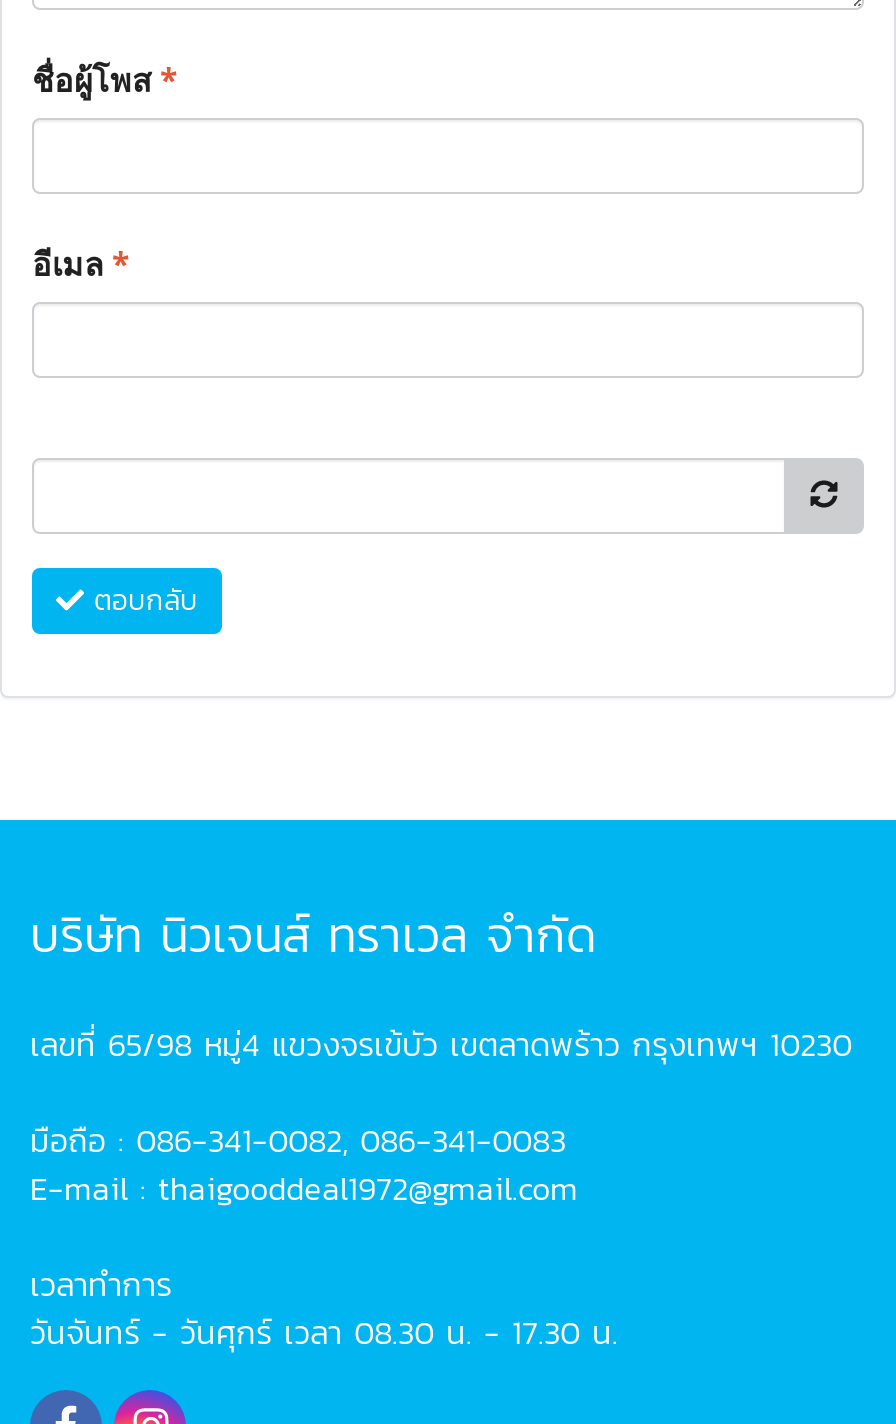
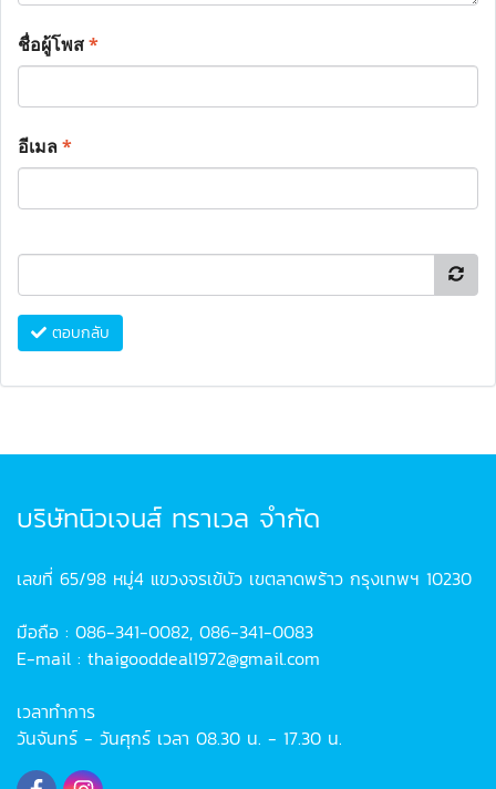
- บริษัท นิวเจนส์ ทราเวล จำกัด
+ บริษัทนิวเจนส์ ทราเวล จำกัด
